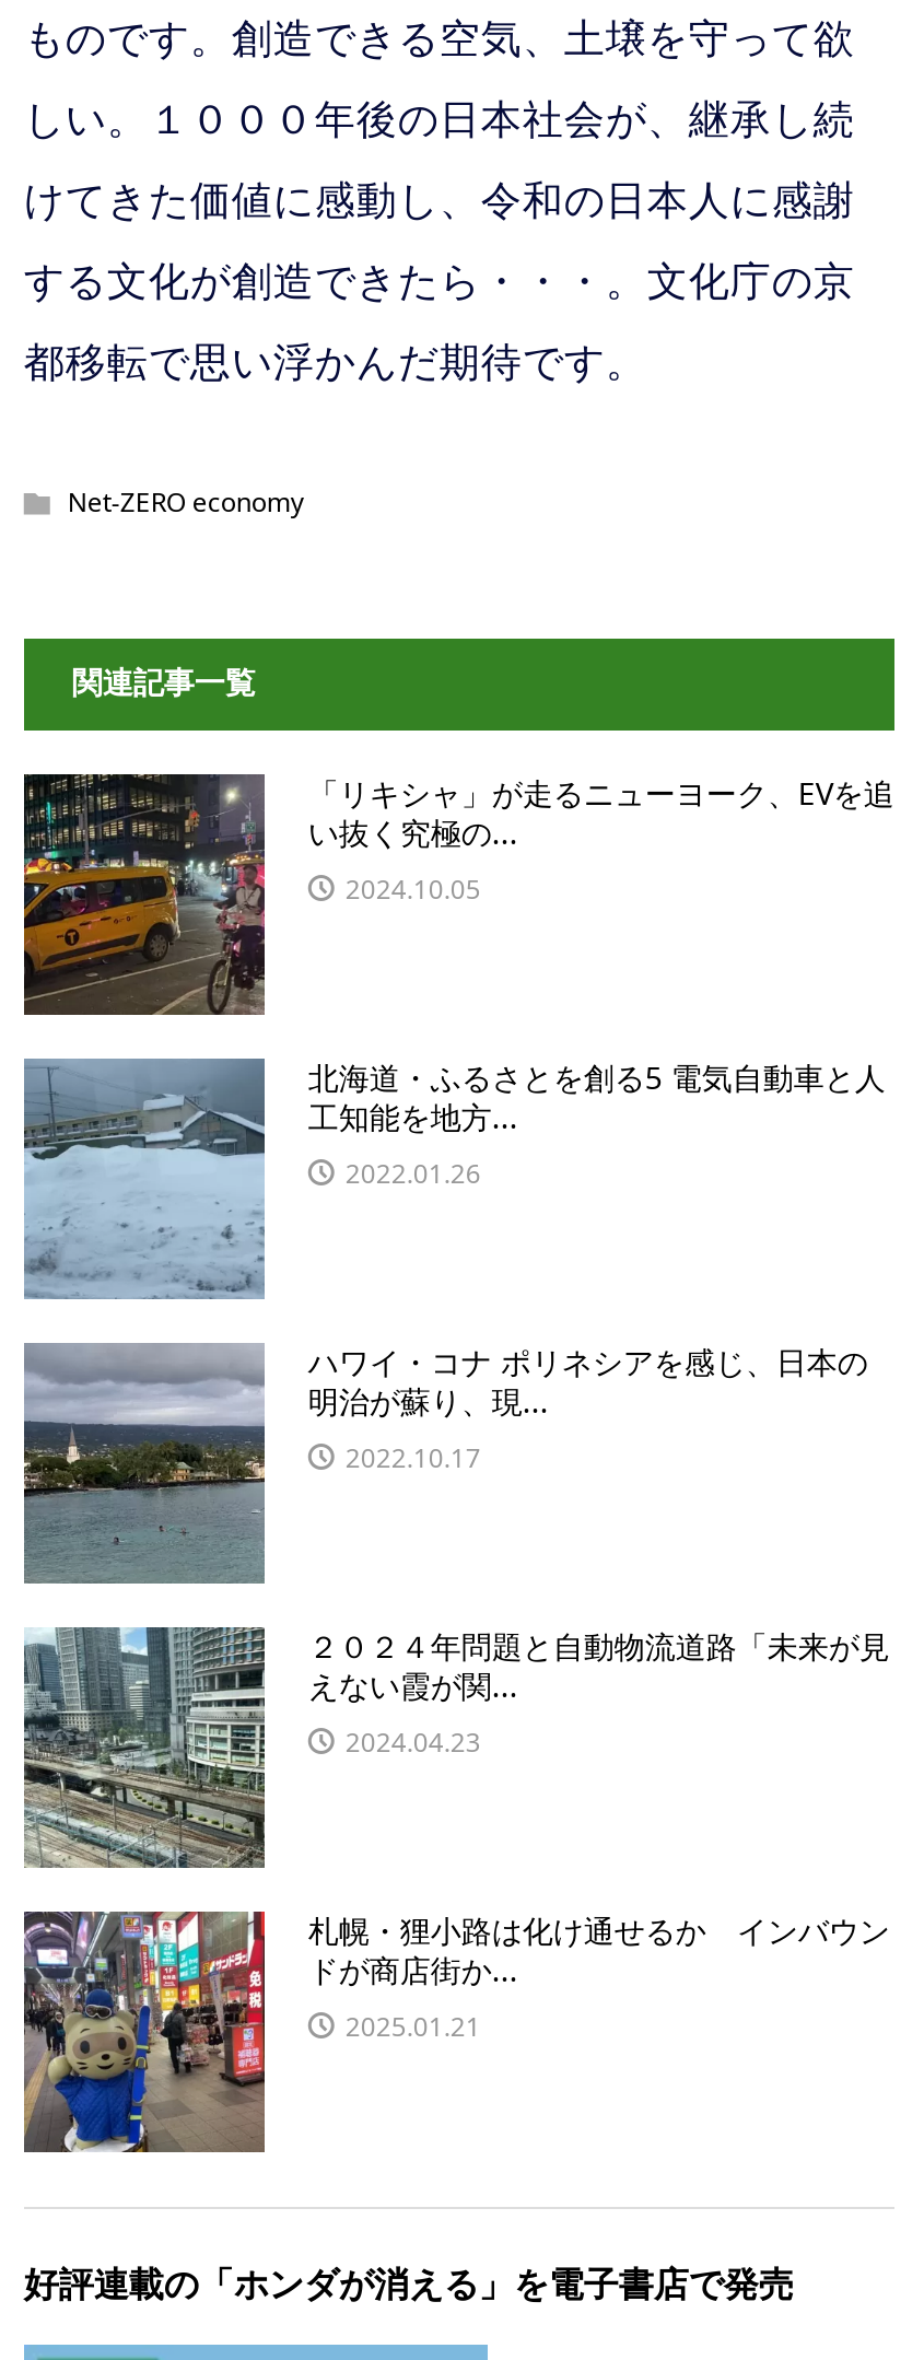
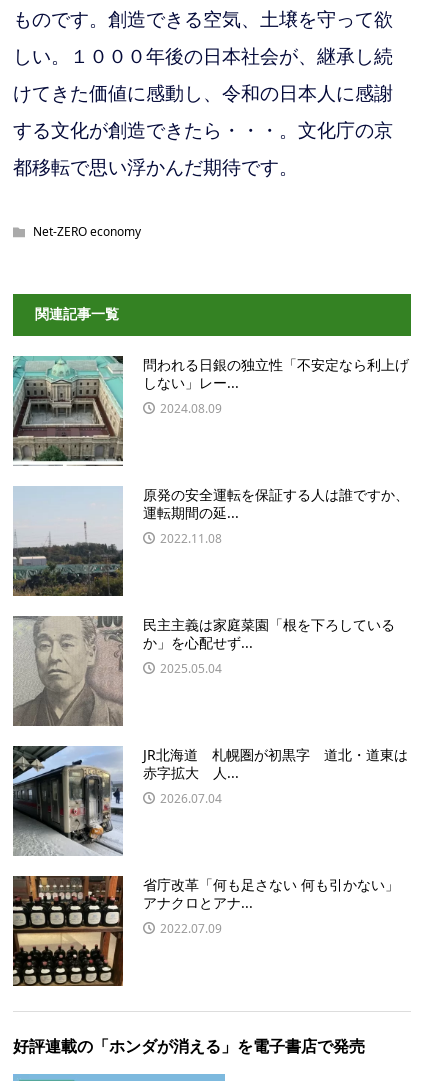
- [image]
- 「リキシャ」が走るニューヨーク、EVを追
- い抜く究極の...
- 2024.10.05
+ [image]
+ 問われる日銀の独立性「不安定なら利上げ
+ しない」レー...
+ 2024.08.09

- [image]
- 北海道・ふるさとを創る5 電気自動車と人
- 工知能を地方...
- 2022.01.26
+ [image]
+ 原発の安全運転を保証する人は誰ですか、
+ 運転期間の延...
+ 2022.11.08

- [image]
- ハワイ・コナ ポリネシアを感じ、日本の
- 明治が蘇り、現...
- 2022.10.17
+ [image]
+ 民主主義は家庭菜園「根を下ろしている
+ か」を心配せず...
+ 2025.05.04

- [image]
- ２０２４年問題と自動物流道路「未来が見
- えない霞が関...
- 2024.04.23
+ [image]
+ JR北海道 札幌圏が初黒字 道北・道東は
+ 赤字拡大 人...
+ 2026.07.04

- [image]
- 札幌・狸小路は化け通せるか インバウン
- ドが商店街か...
- 2025.01.21
+ [image]
+ 省庁改革「何も足さない 何も引かない」
+ アナクロとアナ...
+ 2022.07.09
